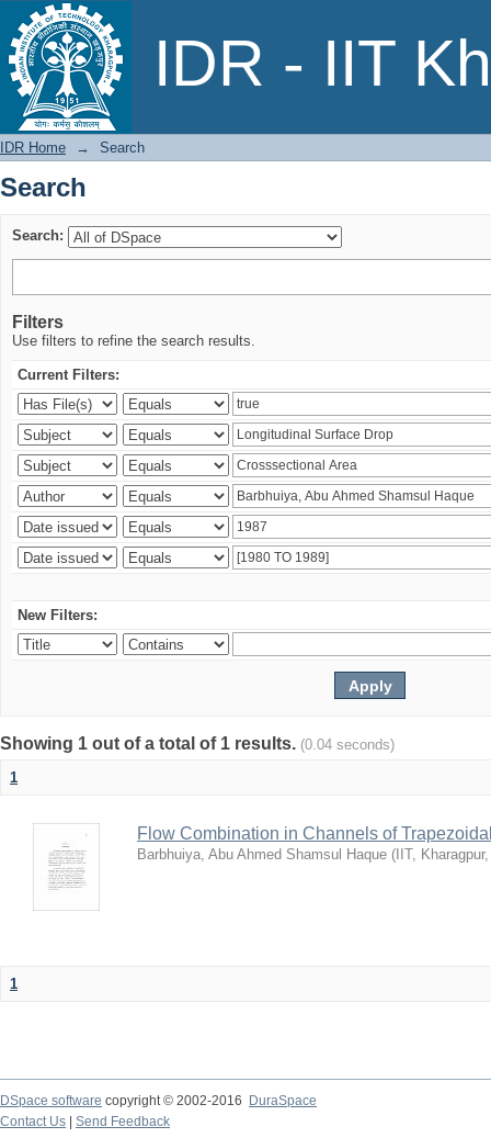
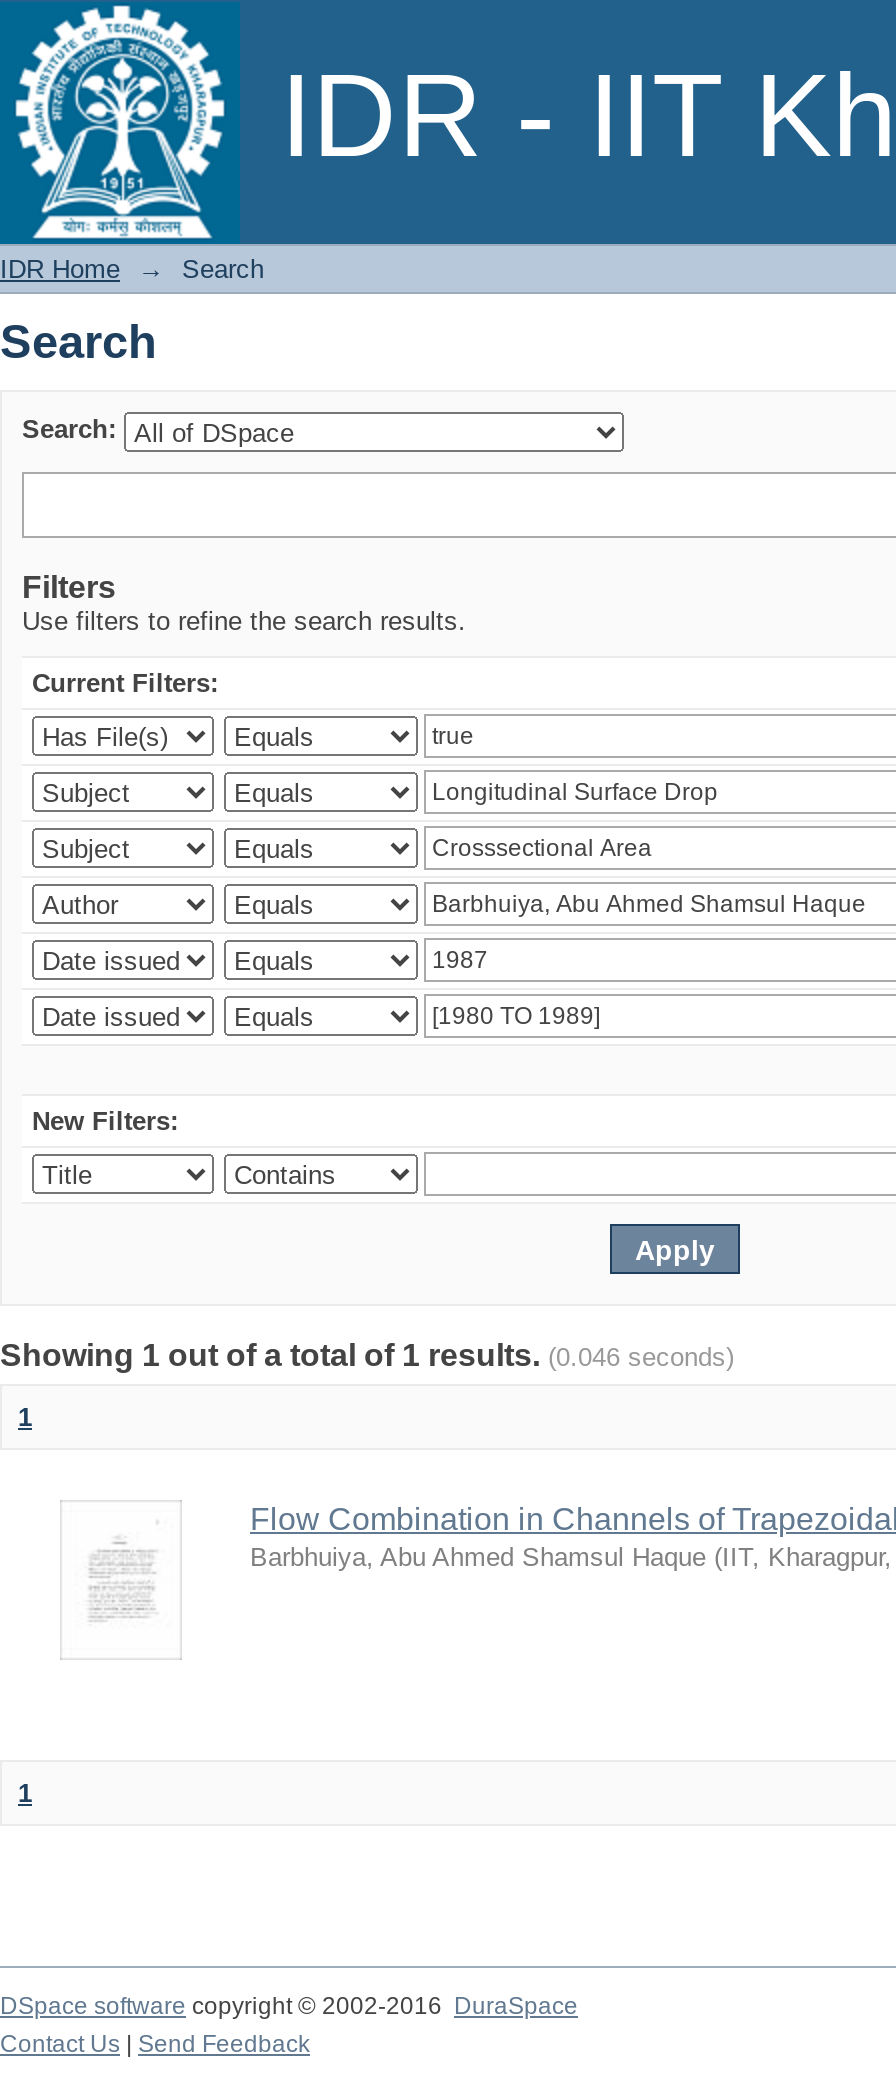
- Showing 1 out of a total of 1 results. (0.04 seconds)
+ Showing 1 out of a total of 1 results. (0.046 seconds)
